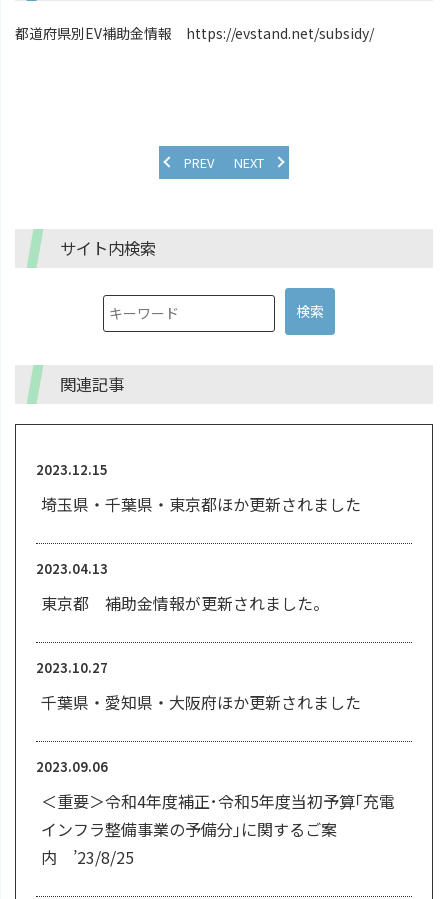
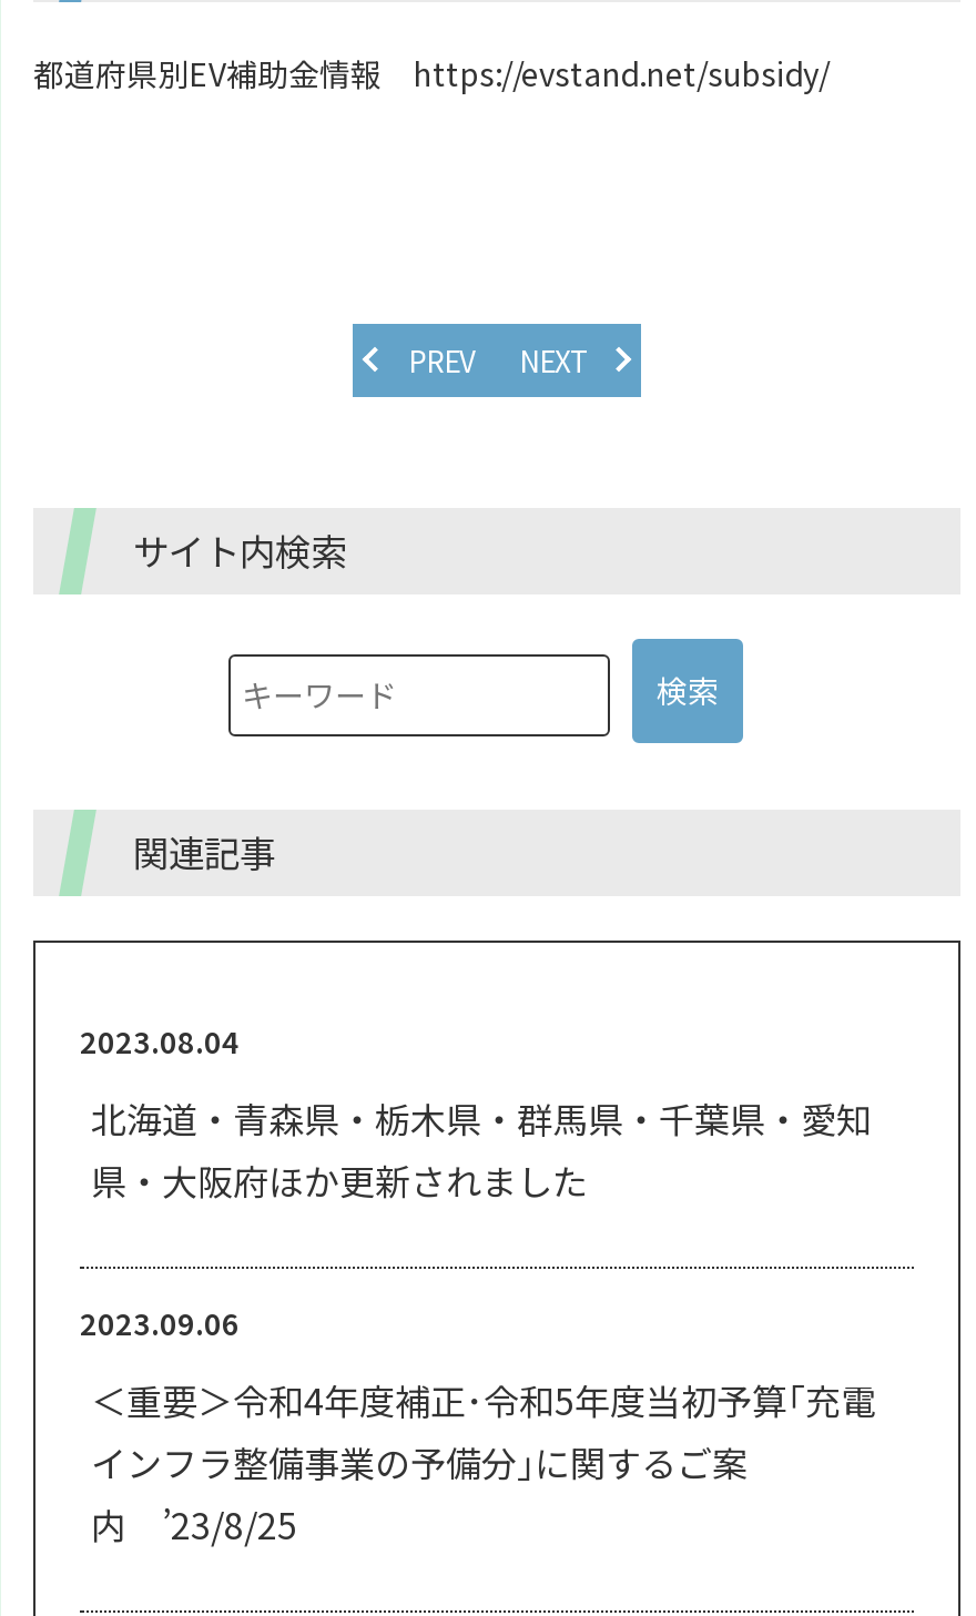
- 2023.12.15
- 埼玉県・千葉県・東京都ほか更新されました
- 2023.04.13
- 東京都 補助金情報が更新されました。
- 2023.10.27
- 千葉県・愛知県・大阪府ほか更新されました
+ 2023.08.04
+ 北海道・青森県・栃木県・群馬県・千葉県・愛知
+ 県・大阪府ほか更新されました
